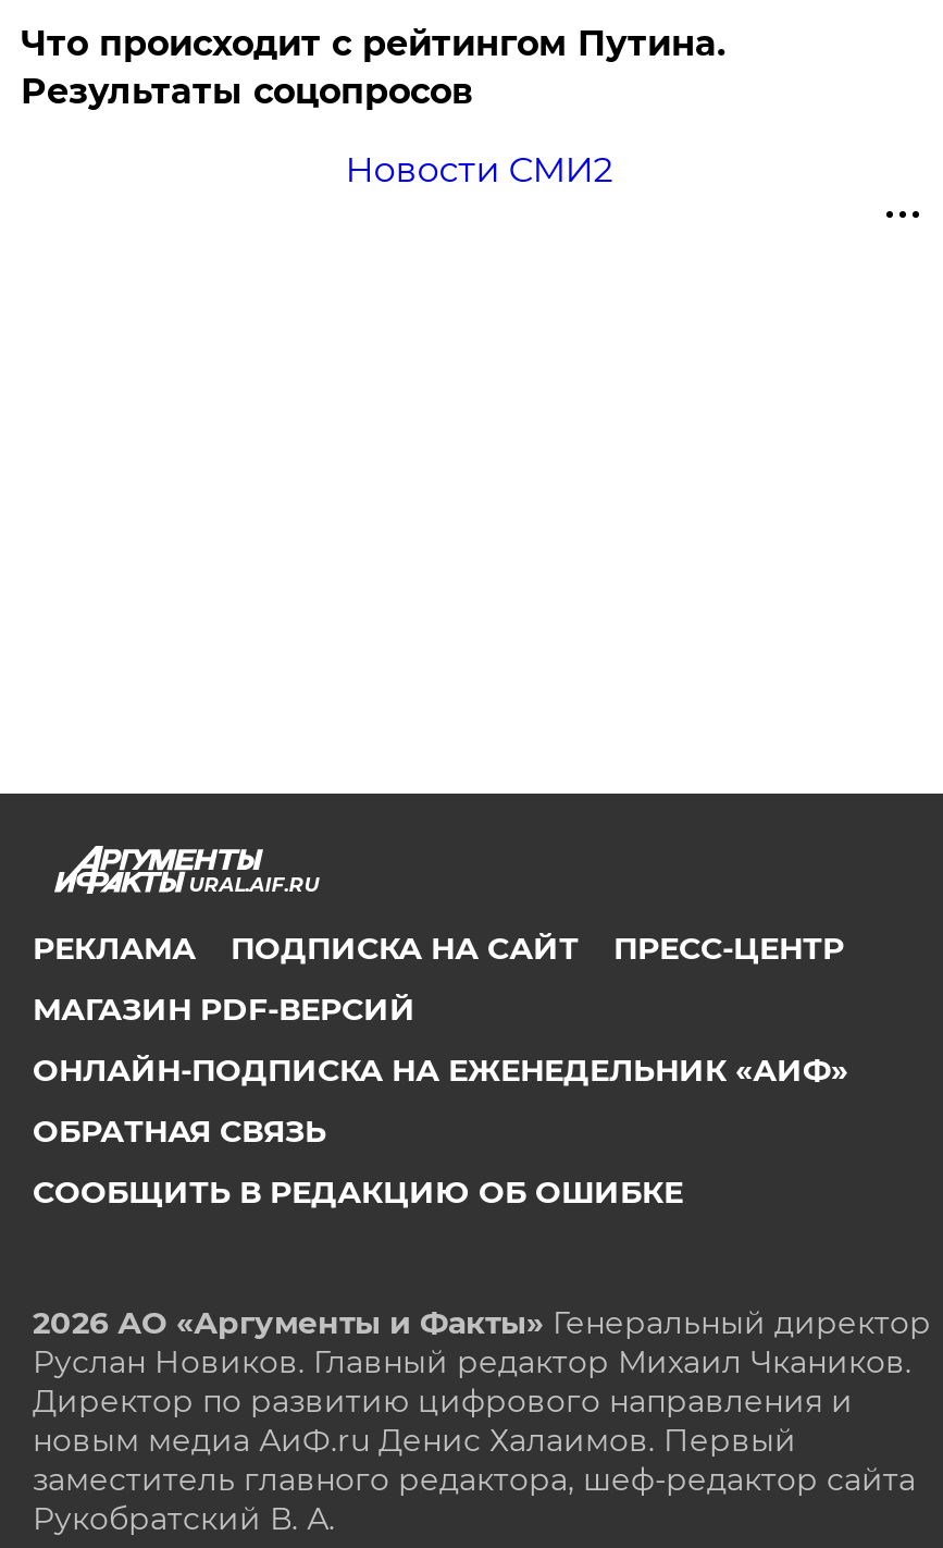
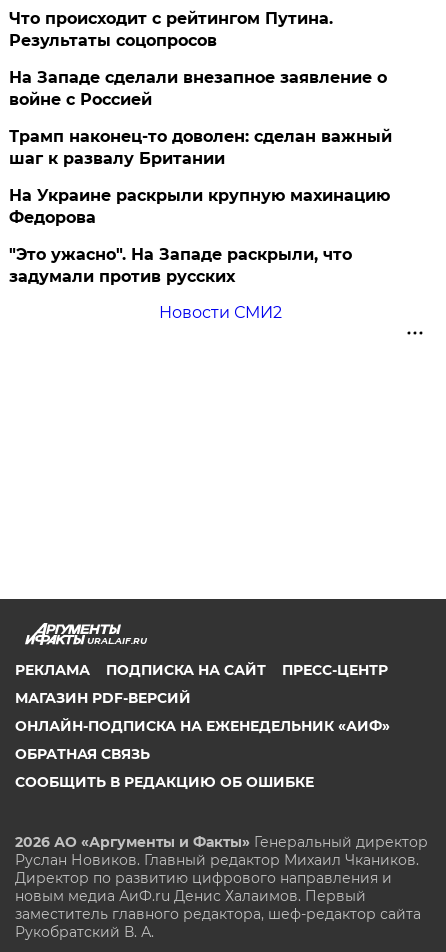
+ На Западе сделали внезапное заявление о
+ войне с Россией
+ Трамп наконец-то доволен: сделан важный
+ шаг к развалу Британии
+ На Украине раскрыли крупную махинацию
+ Федорова
+ "Это ужасно". На Западе раскрыли, что
+ задумали против русских
